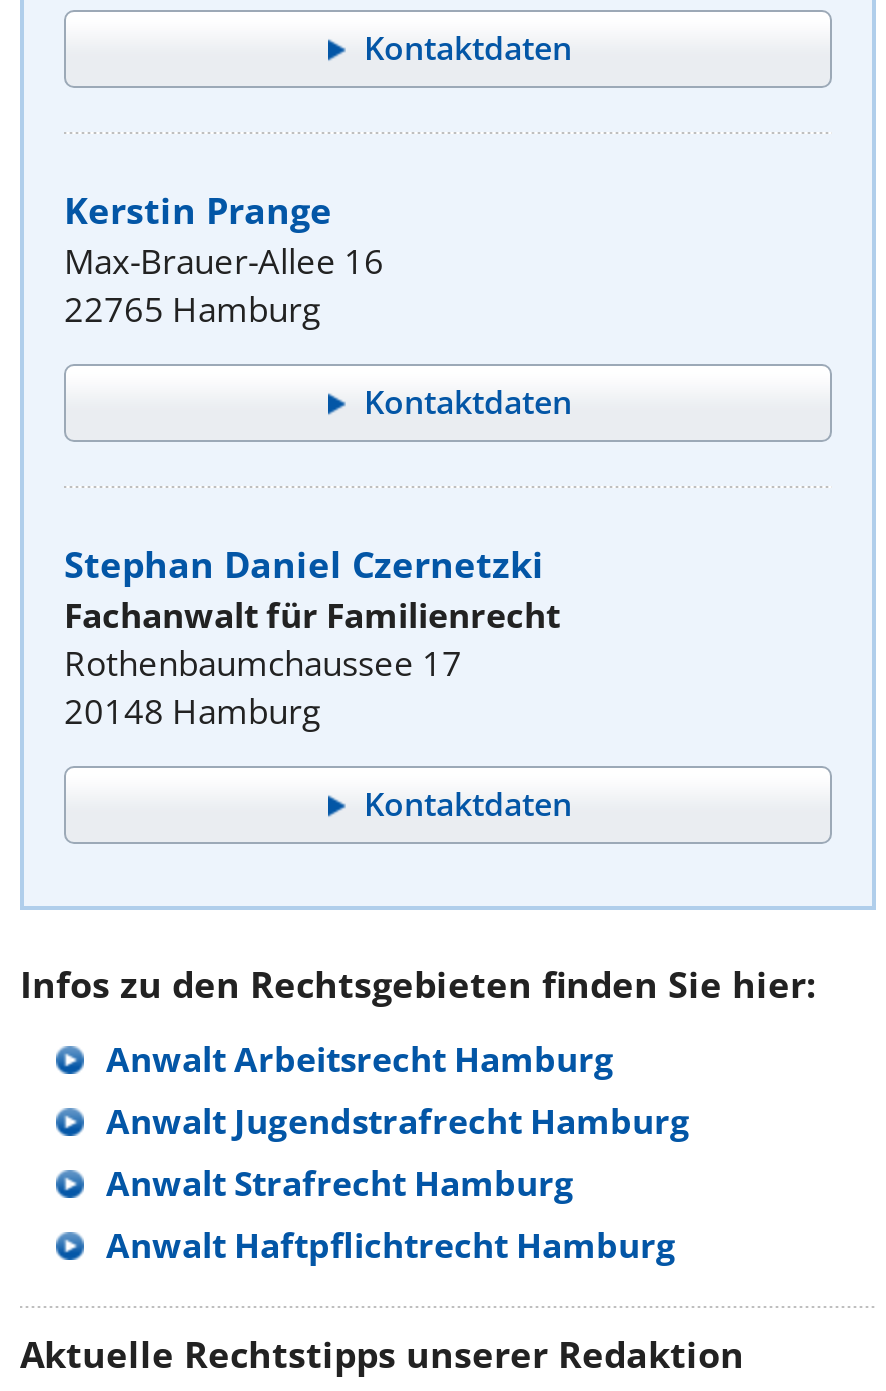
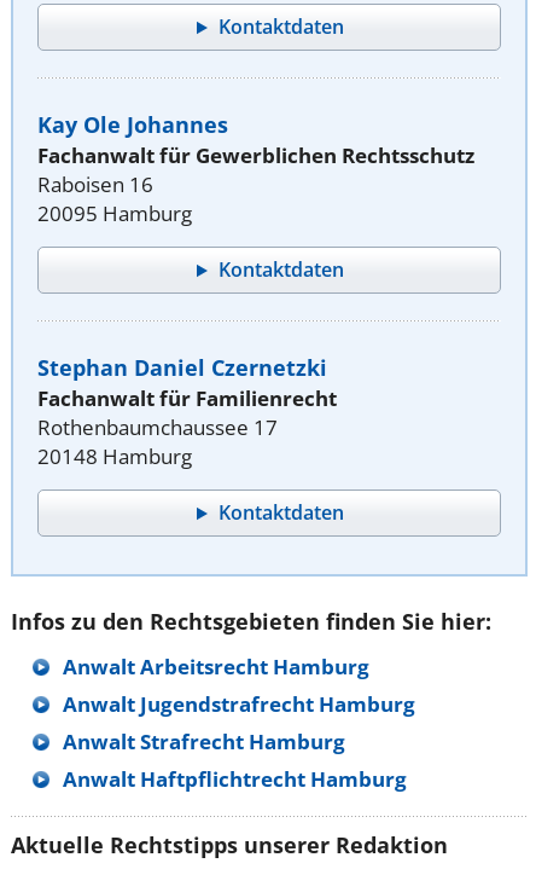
- Kerstin Prange
- Max-Brauer-Allee 16
- 22765 Hamburg
+ Kay Ole Johannes
+ Fachanwalt für Gewerblichen Rechtsschutz
+ Raboisen 16
+ 20095 Hamburg
